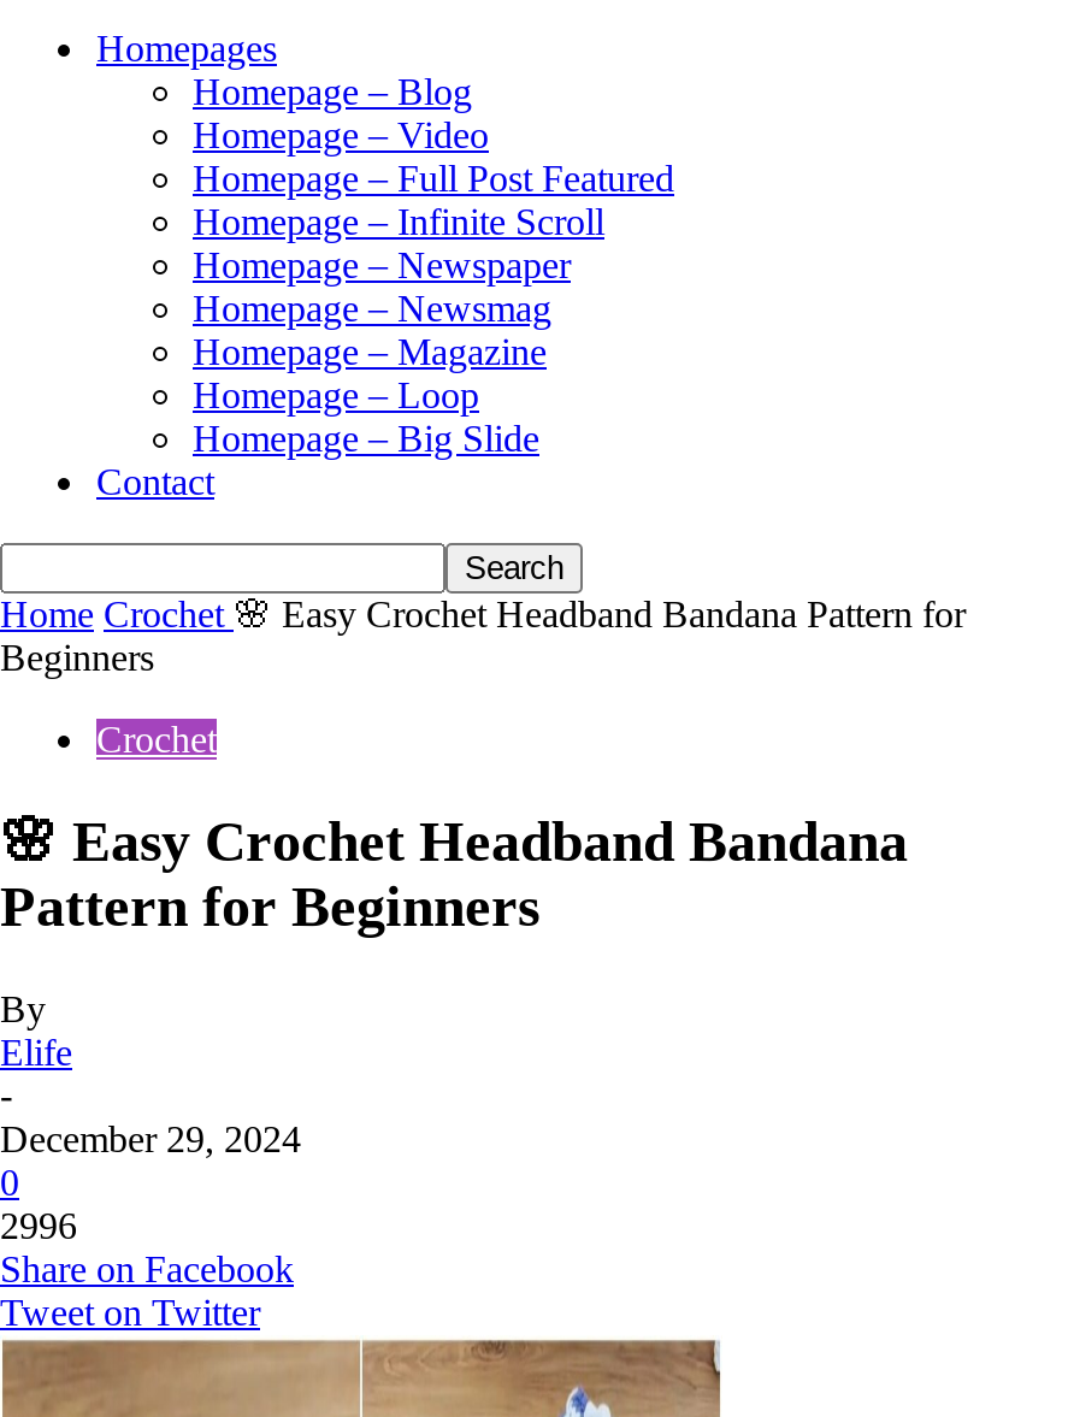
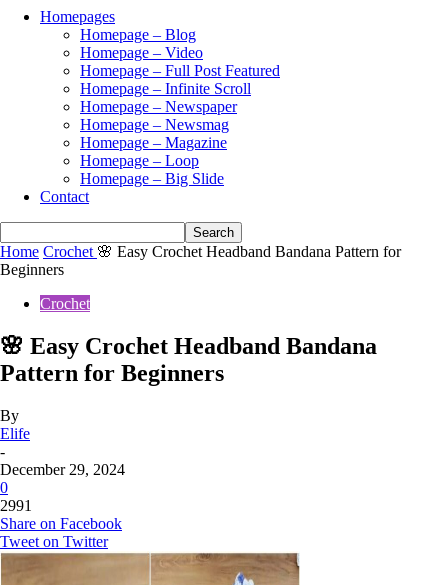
- 2996
+ 2991
